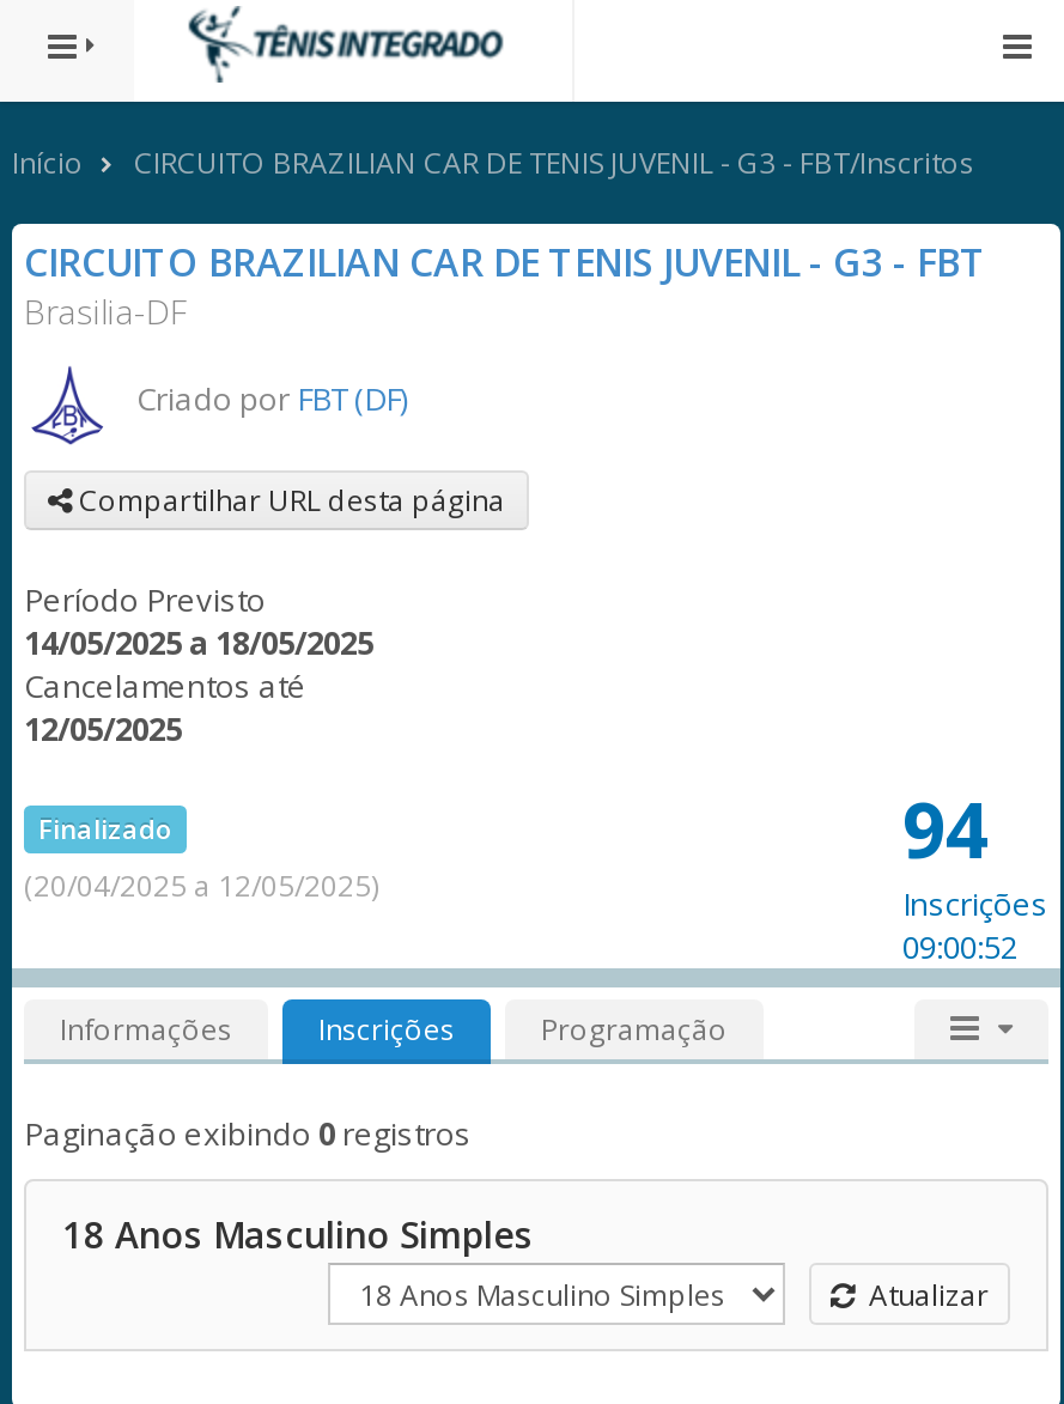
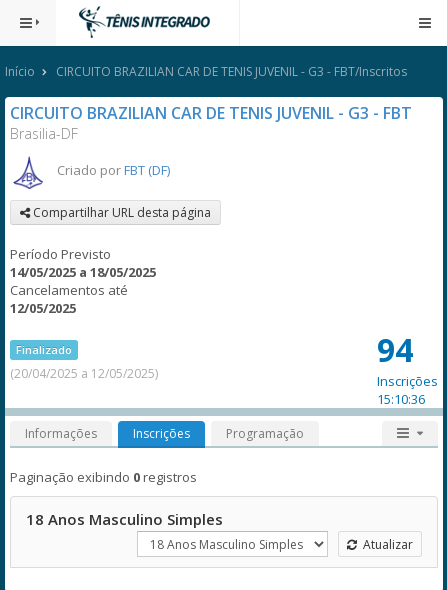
- 09:00:52
+ 15:10:36
